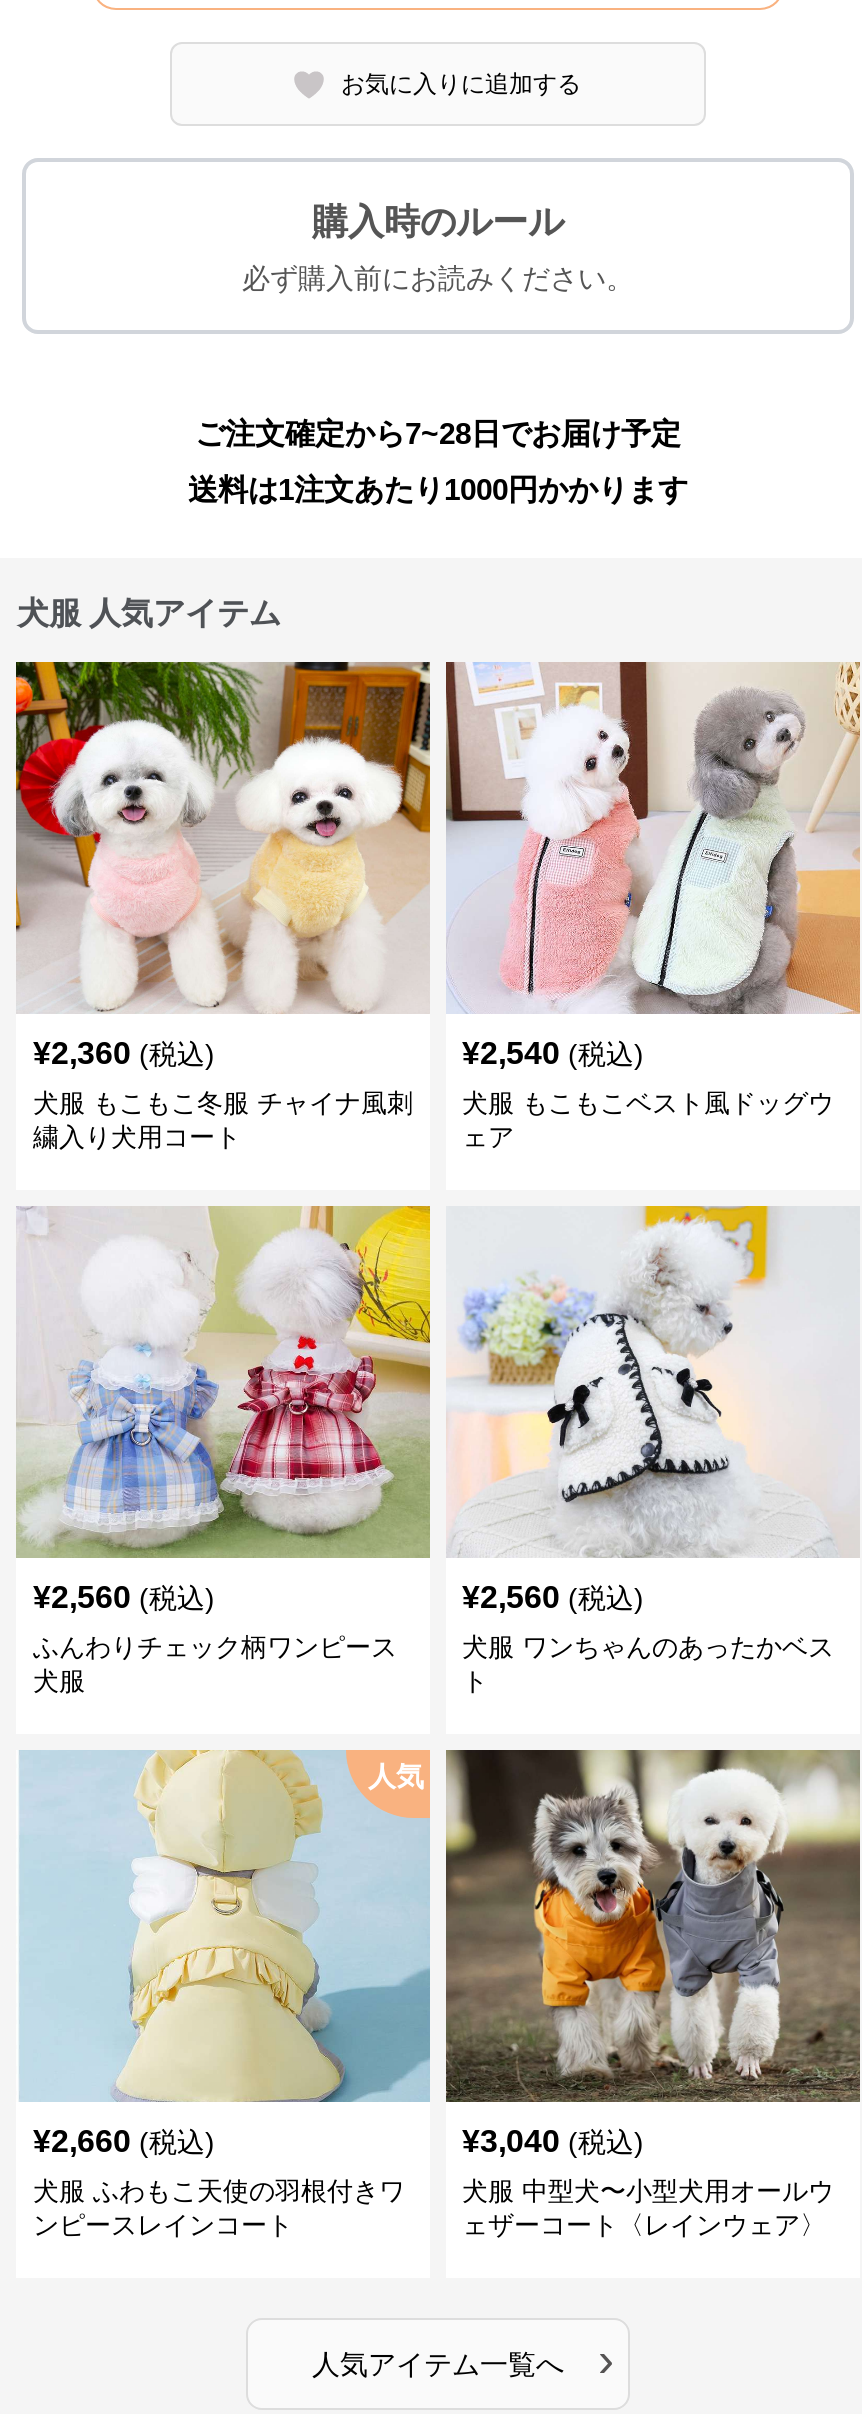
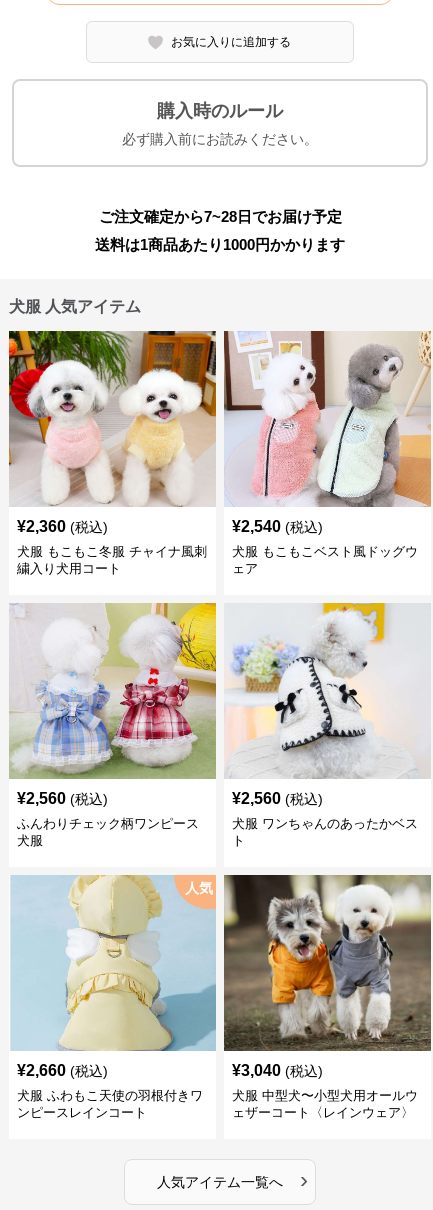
- 送料は1注文あたり1000円かかります
+ 送料は1商品あたり1000円かかります
